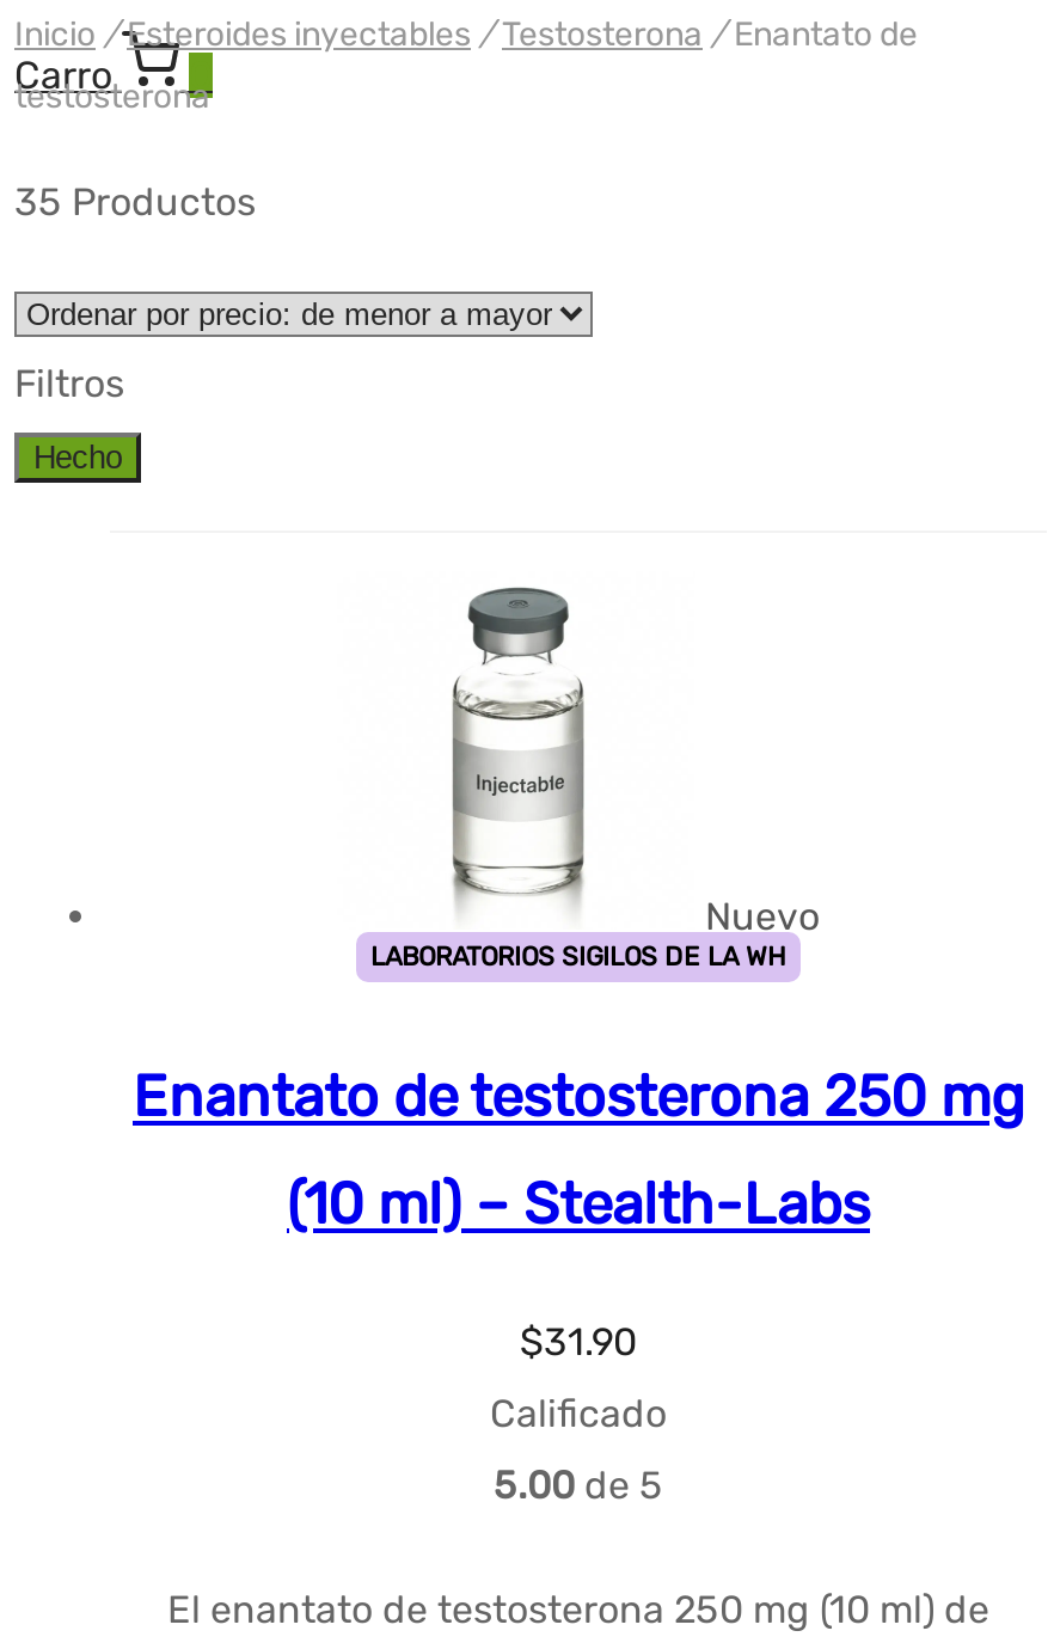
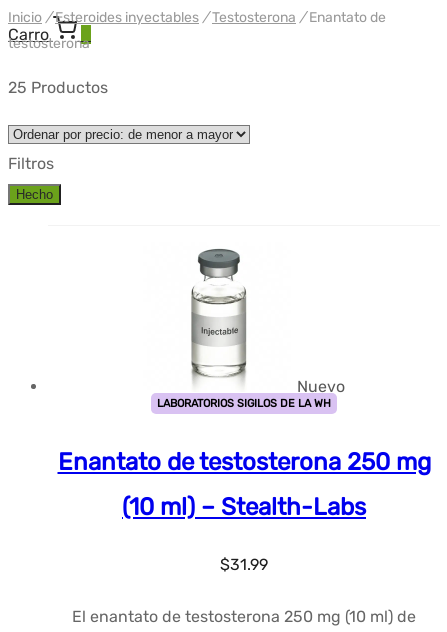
- 35 Productos
+ 25 Productos

- $31.90
- Calificado
- 5.00 de 5
+ $31.99
